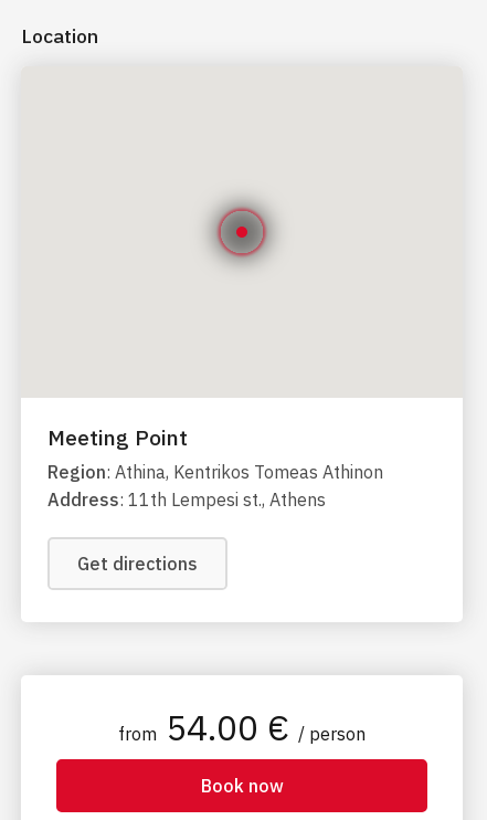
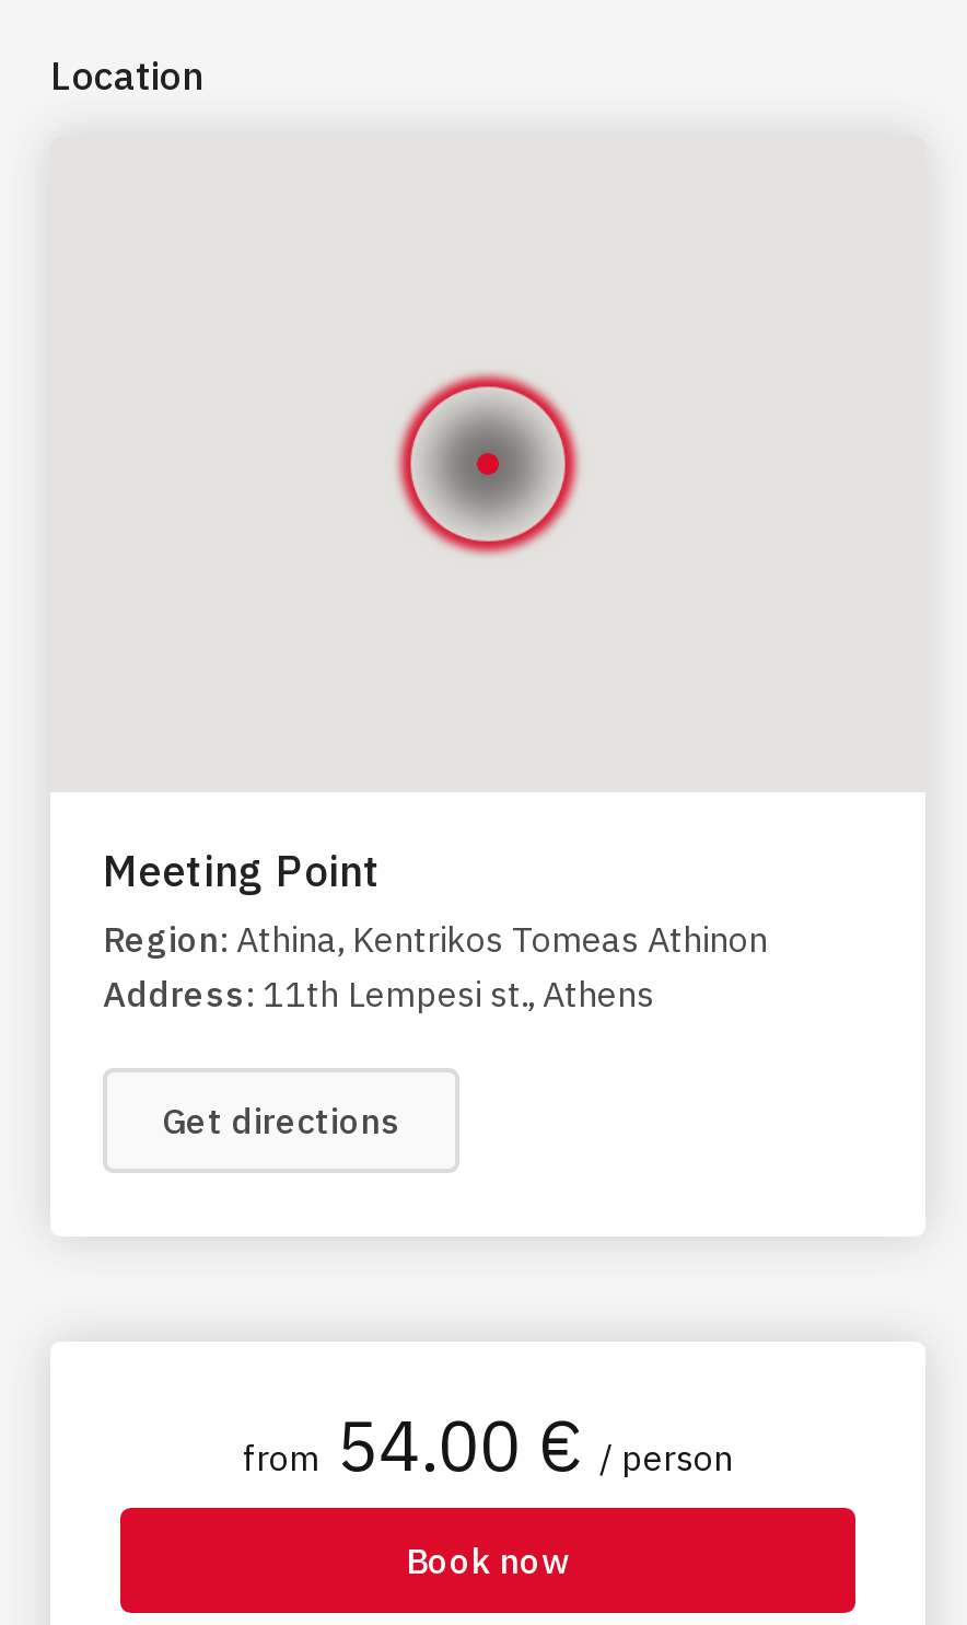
- [image]
+ [image]
